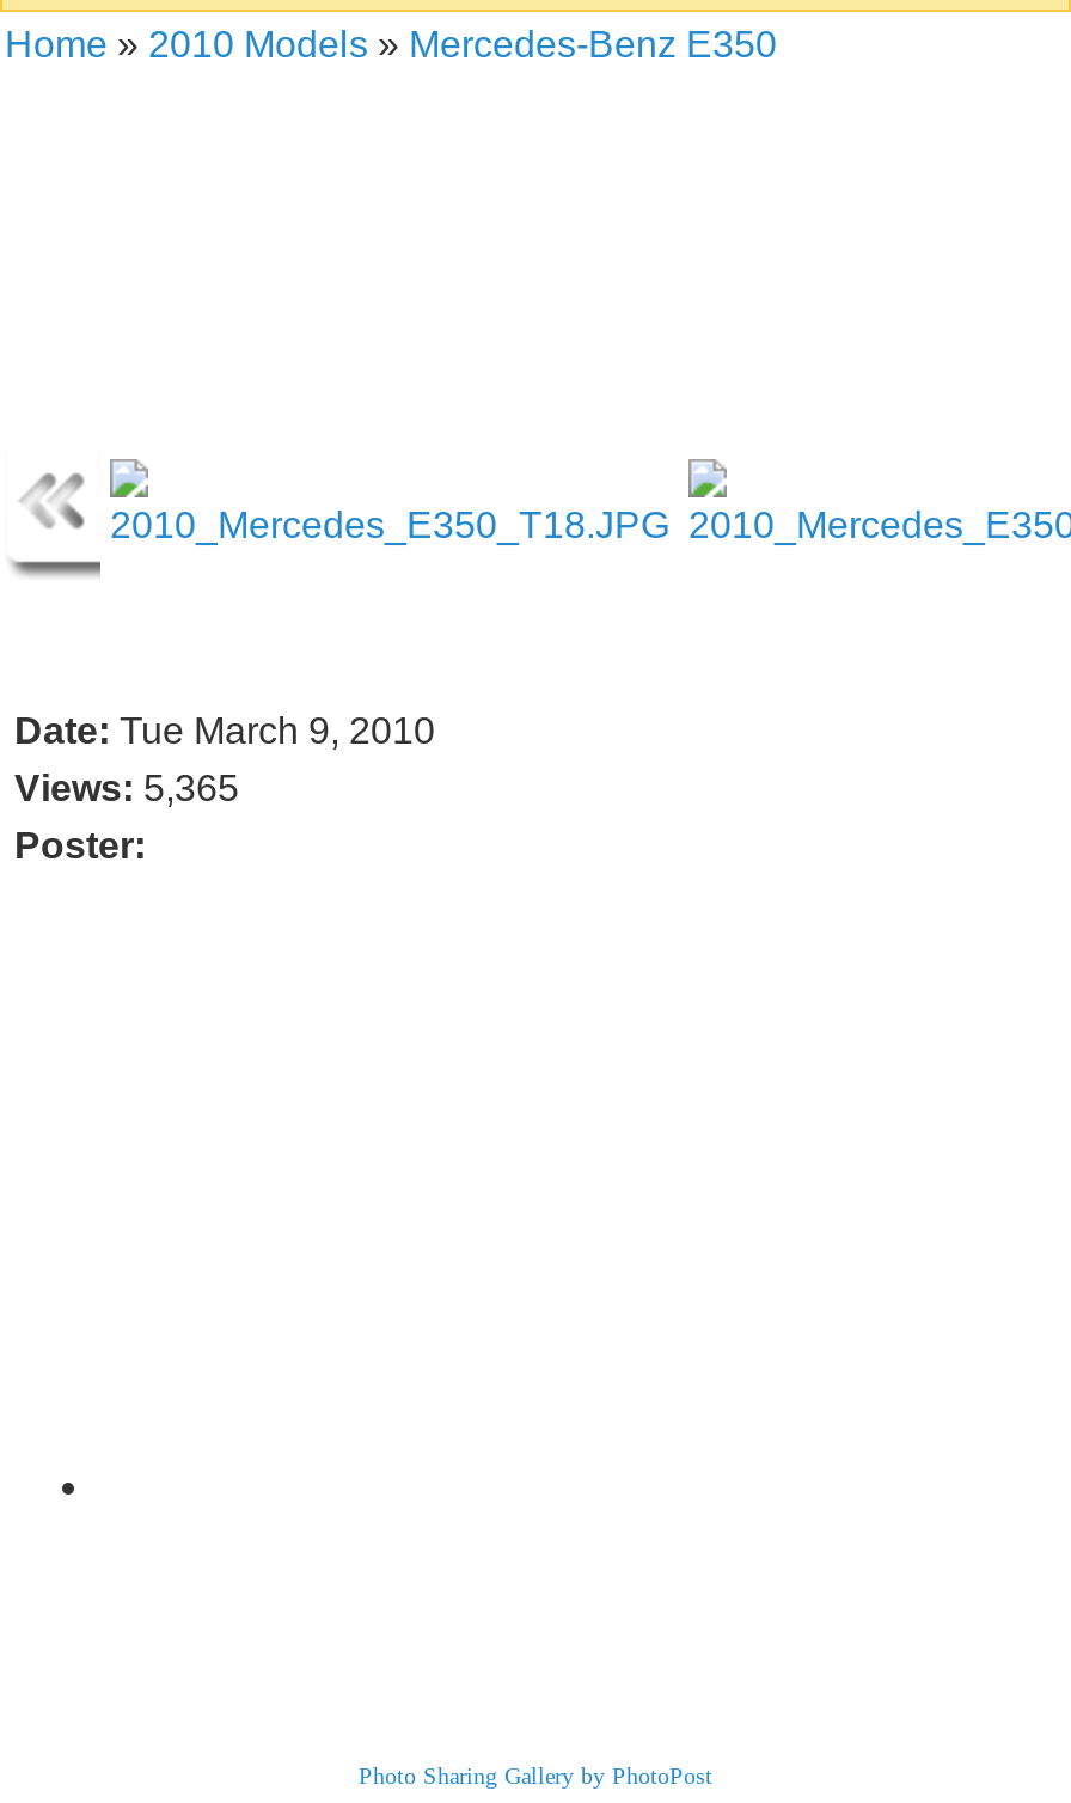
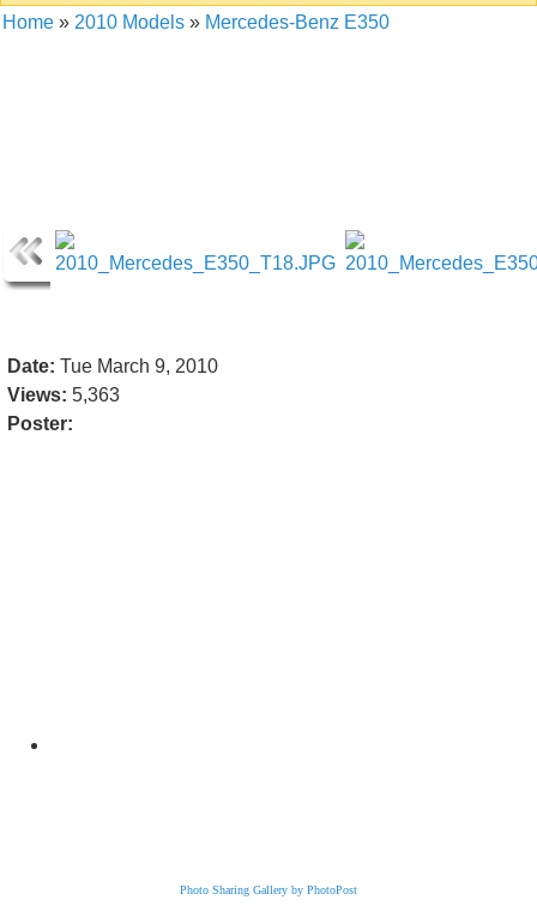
- Views: 5,365
+ Views: 5,363
